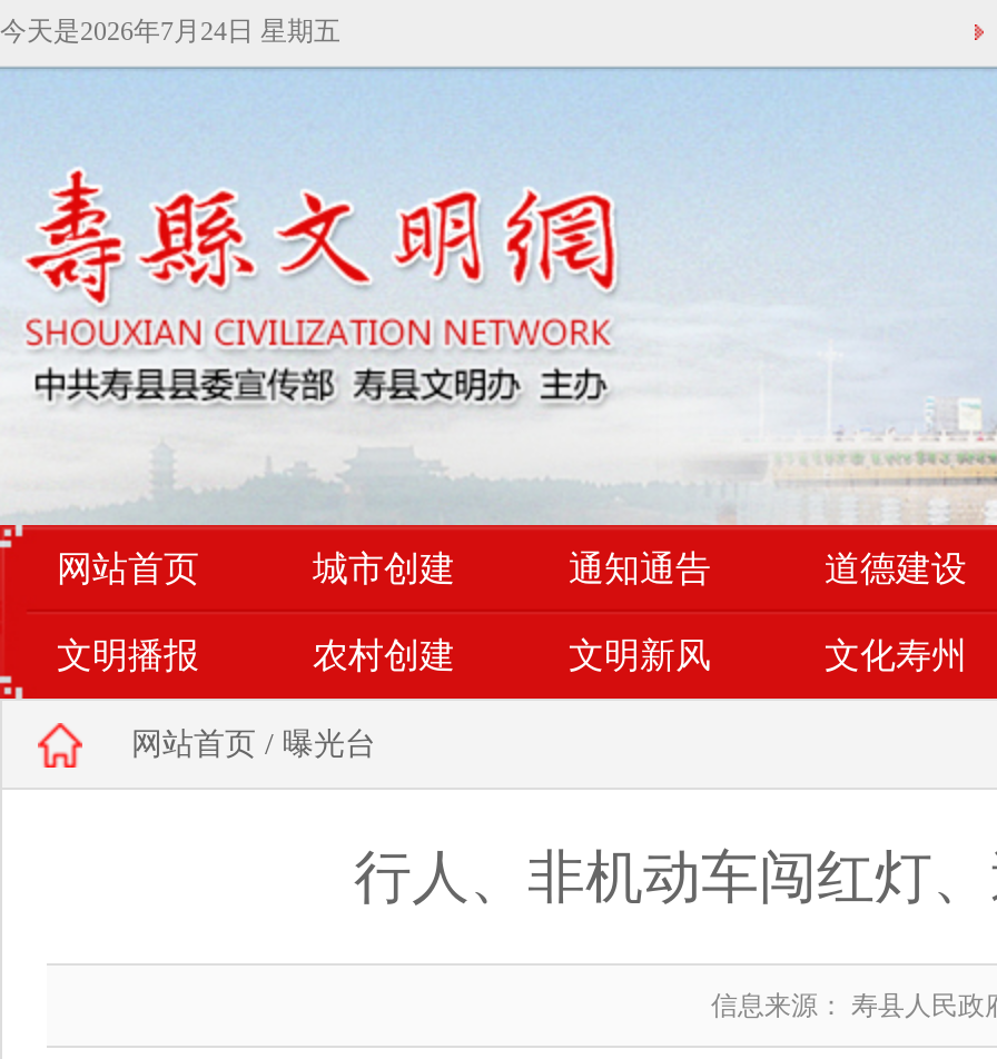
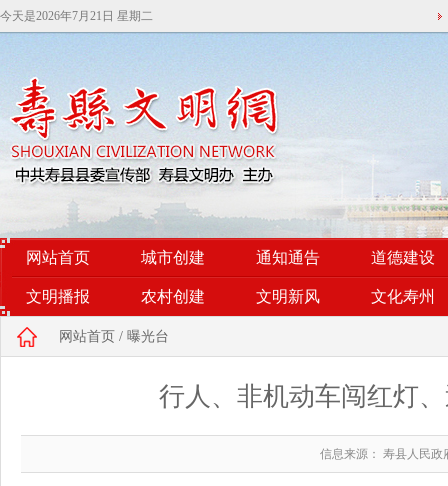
- 今天是2026年7月24日 星期五
+ 今天是2026年7月21日 星期二
